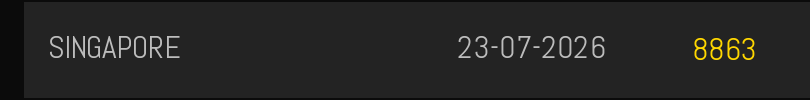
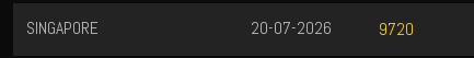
- 23-07-2026
+ 20-07-2026

- 8863
+ 9720
